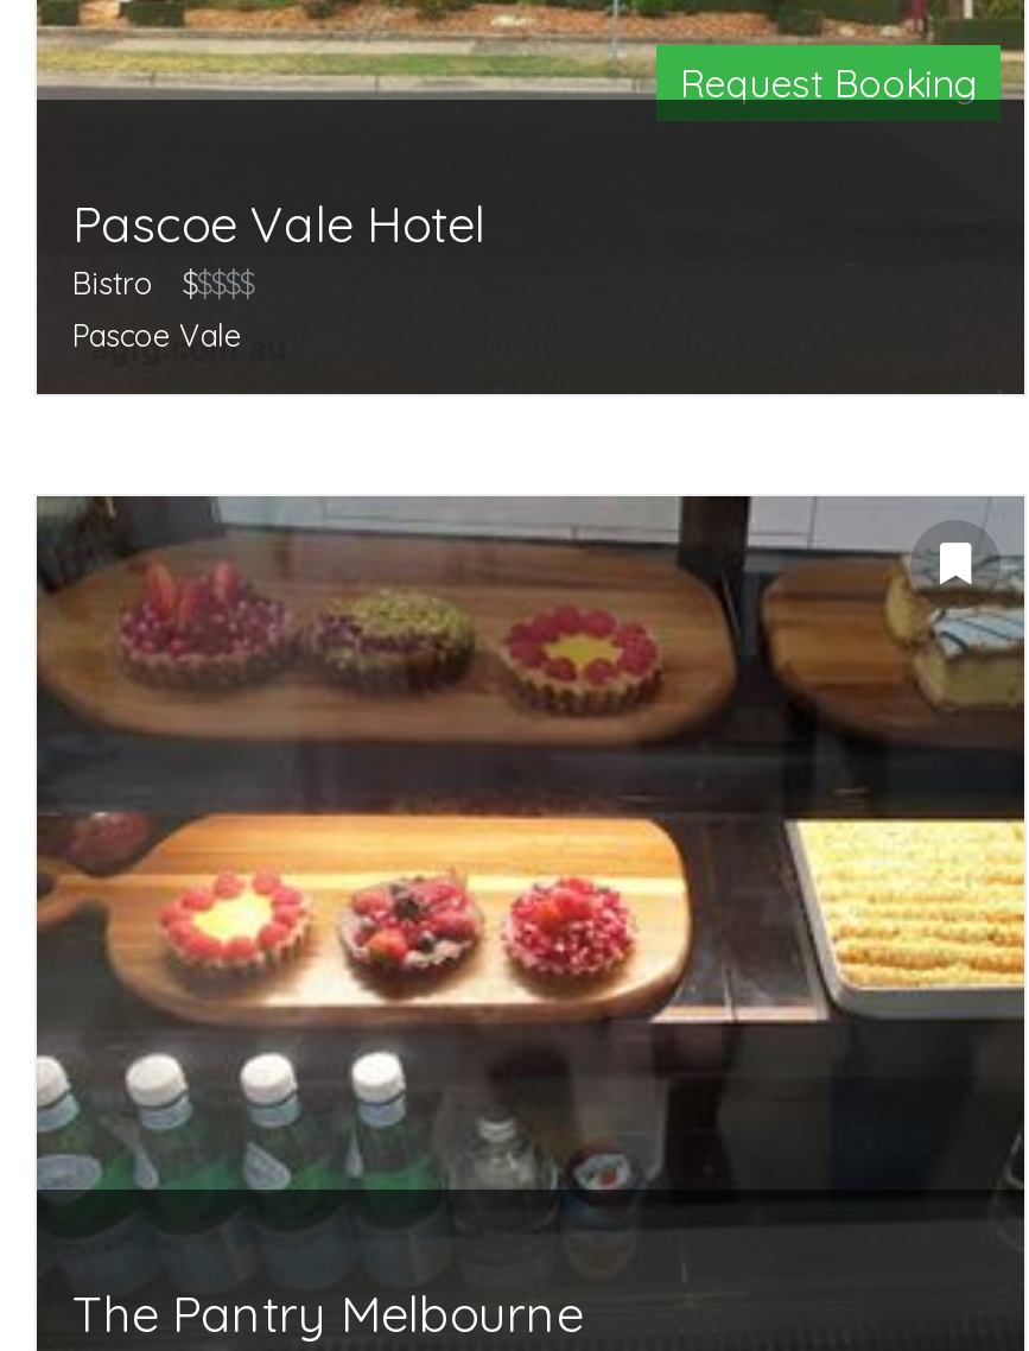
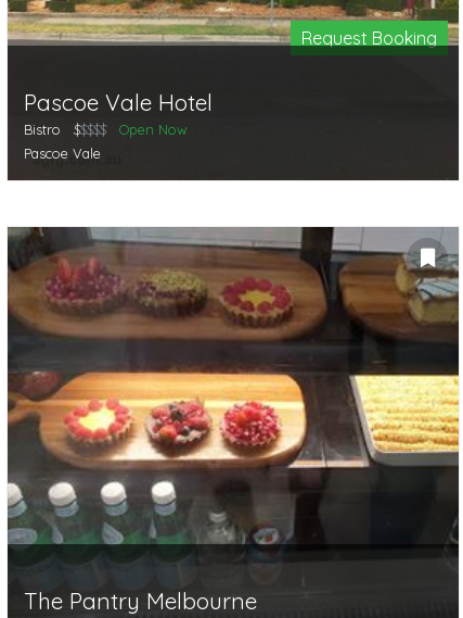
+ Open Now
